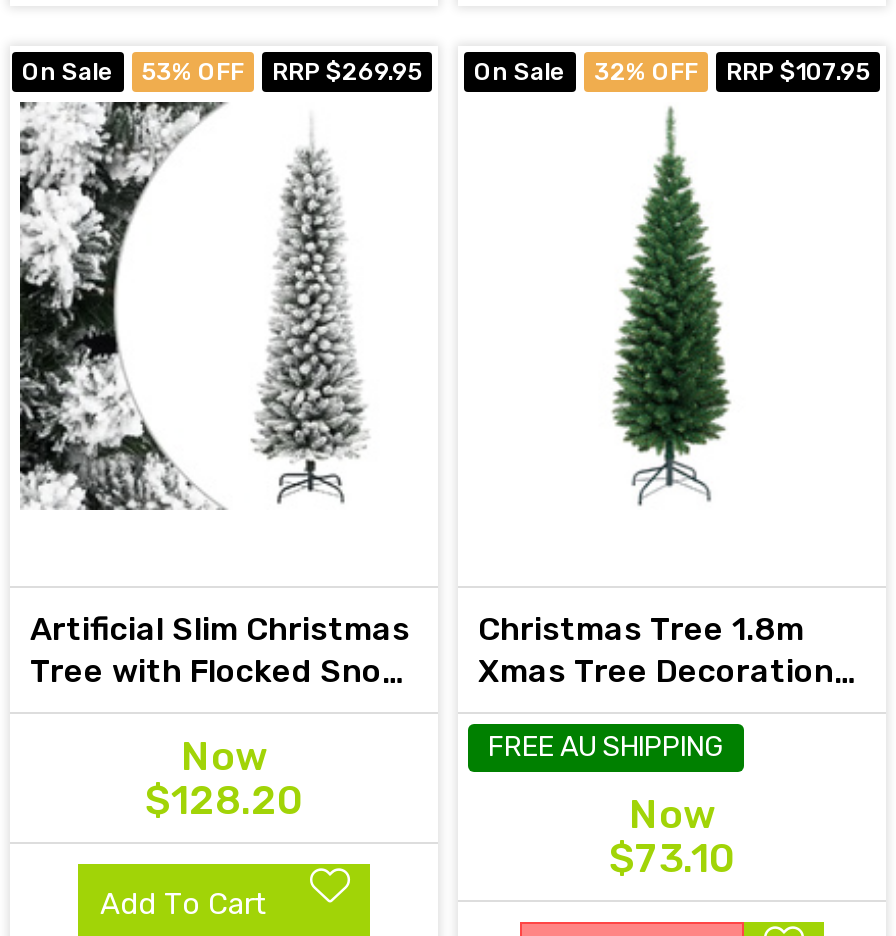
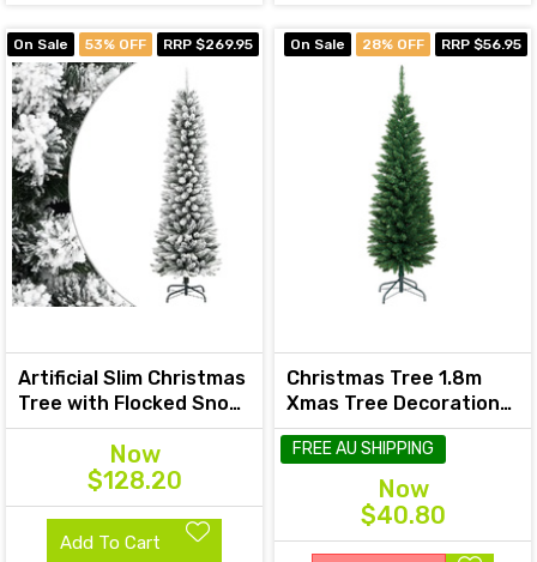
- 32% OFF
+ 28% OFF

- RRP $107.95
+ RRP $56.95

- $73.10
+ $40.80
